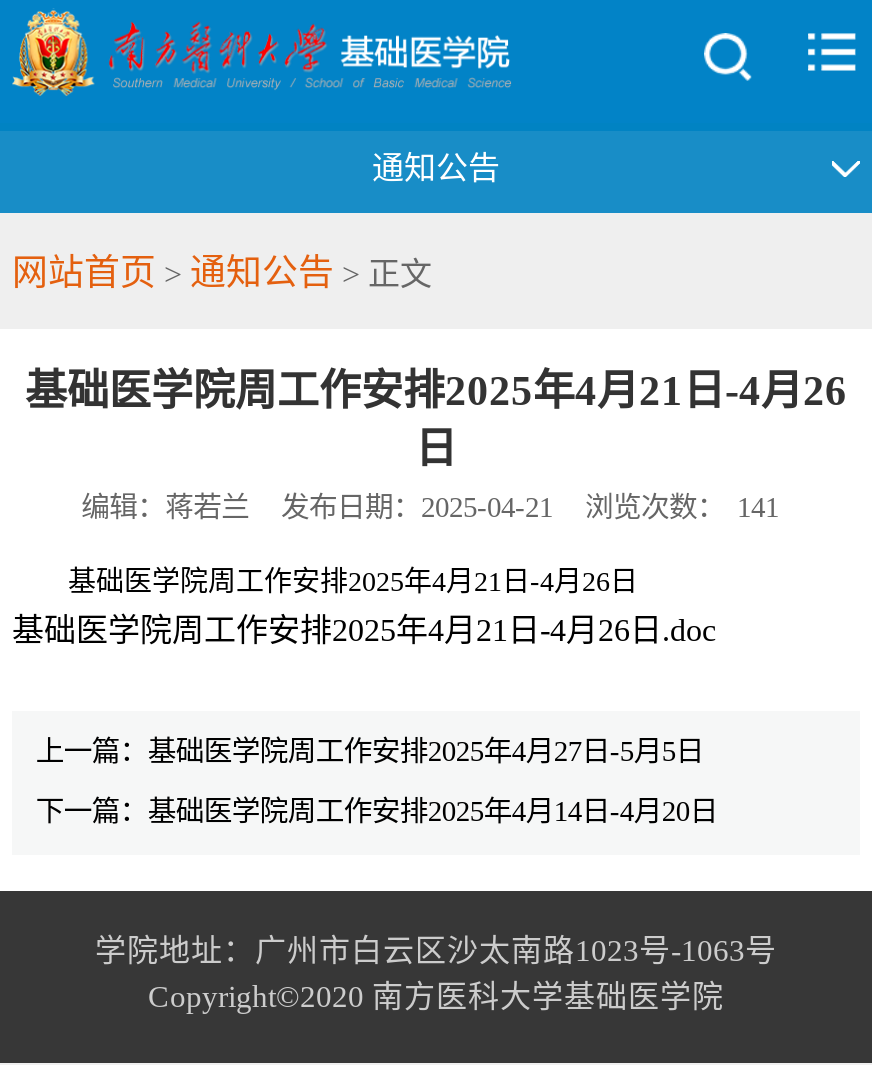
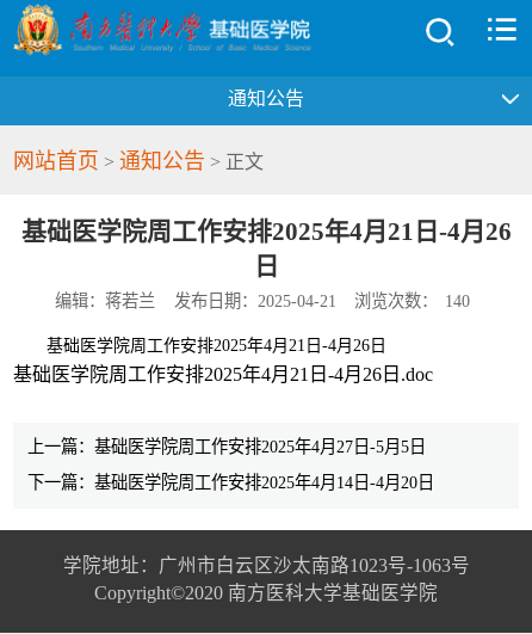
- 编辑：蒋若兰 发布日期：2025-04-21 浏览次数： 141
+ 编辑：蒋若兰 发布日期：2025-04-21 浏览次数： 140
